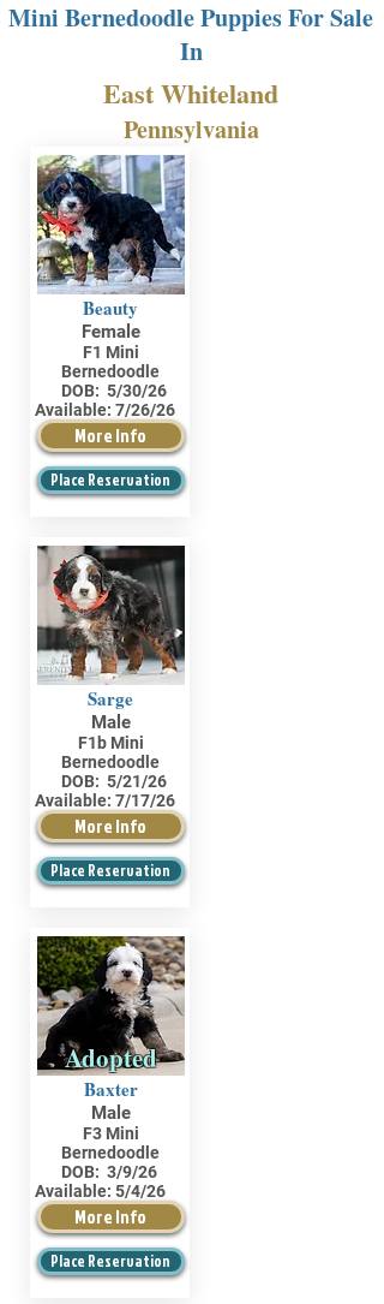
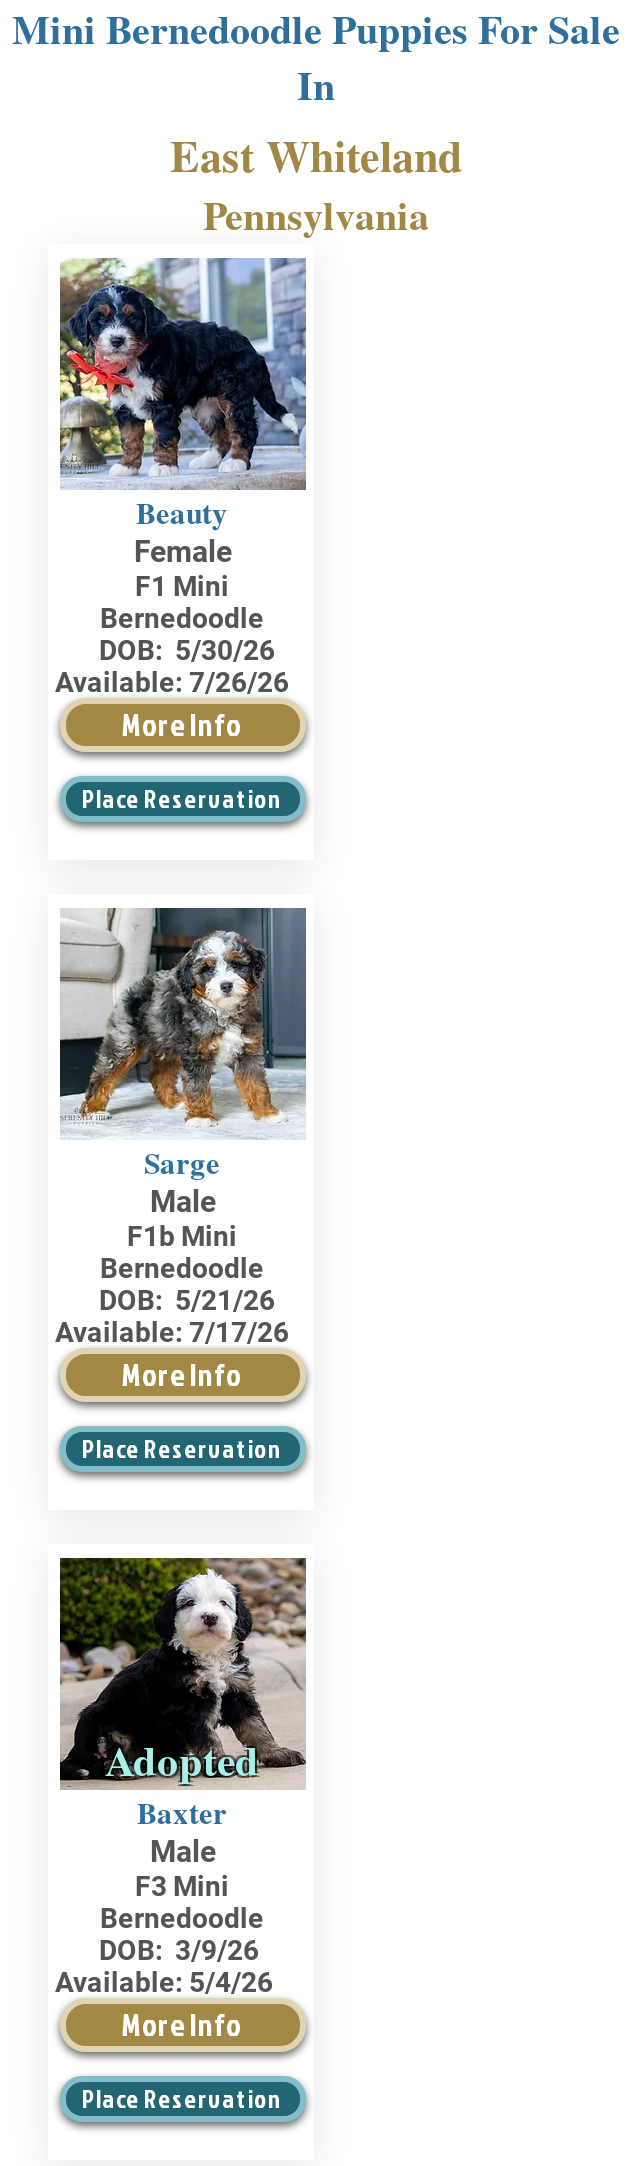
- [image]
+ [image]
